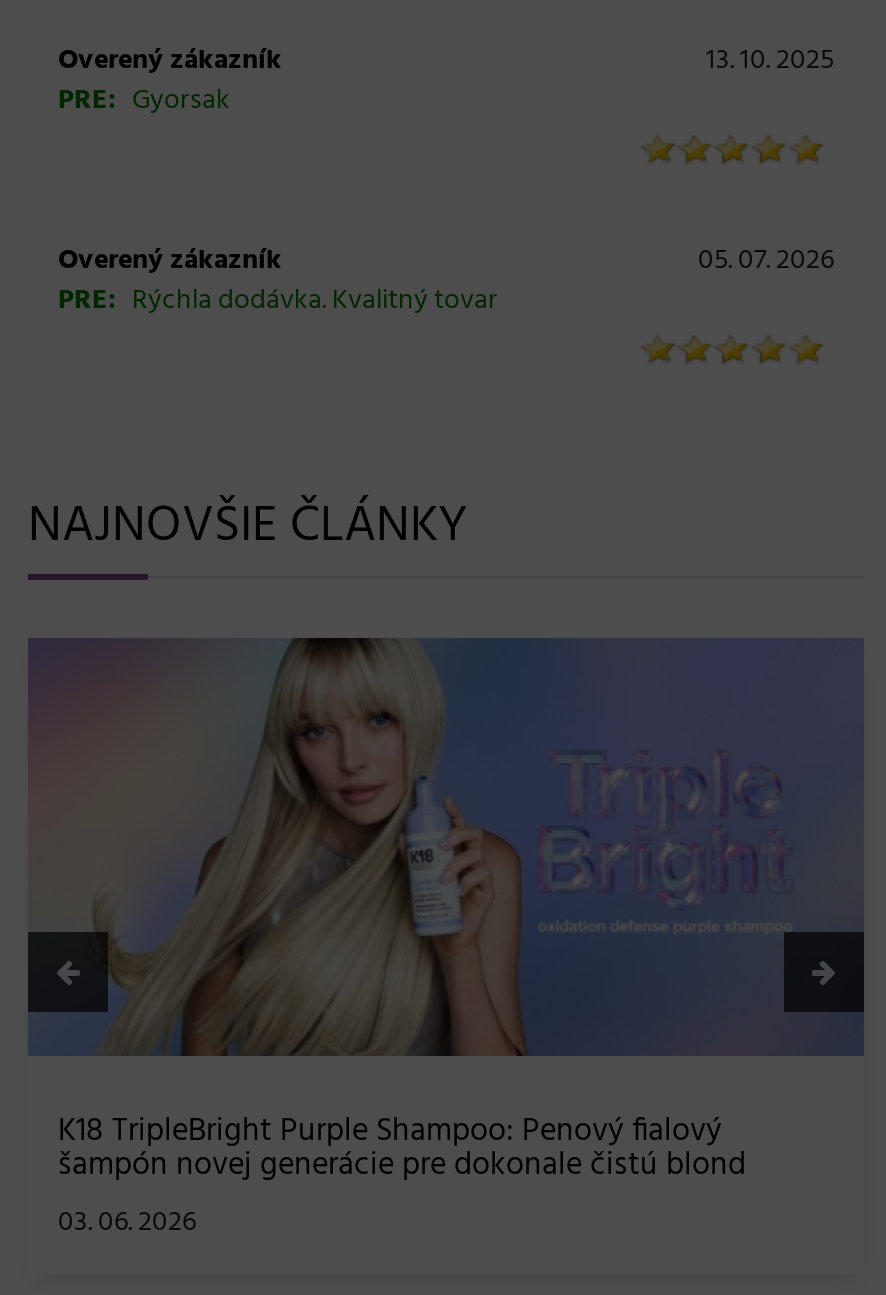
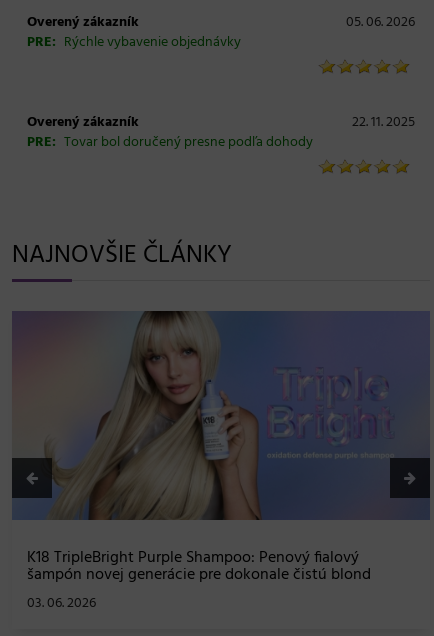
- 13. 10. 2025
- PRE: Gyorsak
+ 05. 06. 2026
+ PRE: Rýchle vybavenie objednávky

- 05. 07. 2026
- PRE: Rýchla dodávka. Kvalitný tovar
+ 22. 11. 2025
+ PRE: Tovar bol doručený presne podľa dohody
